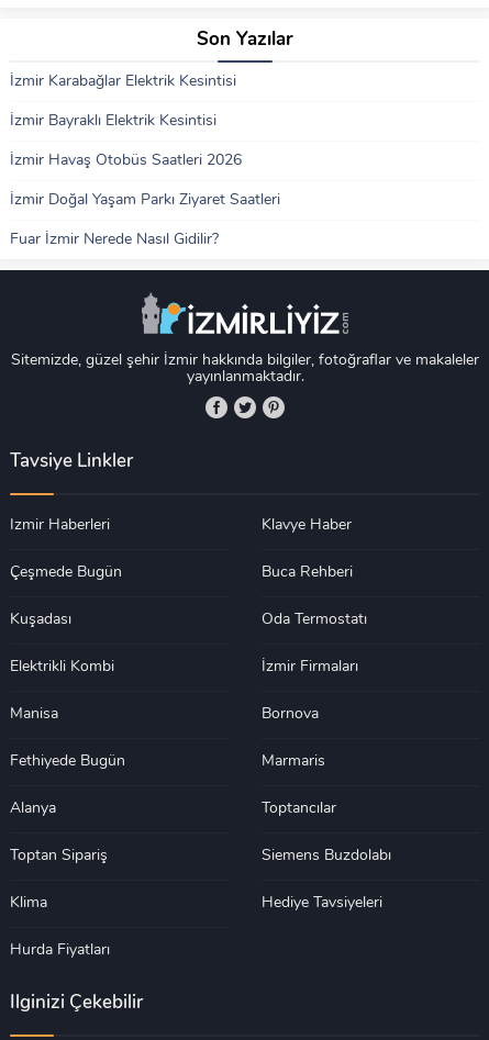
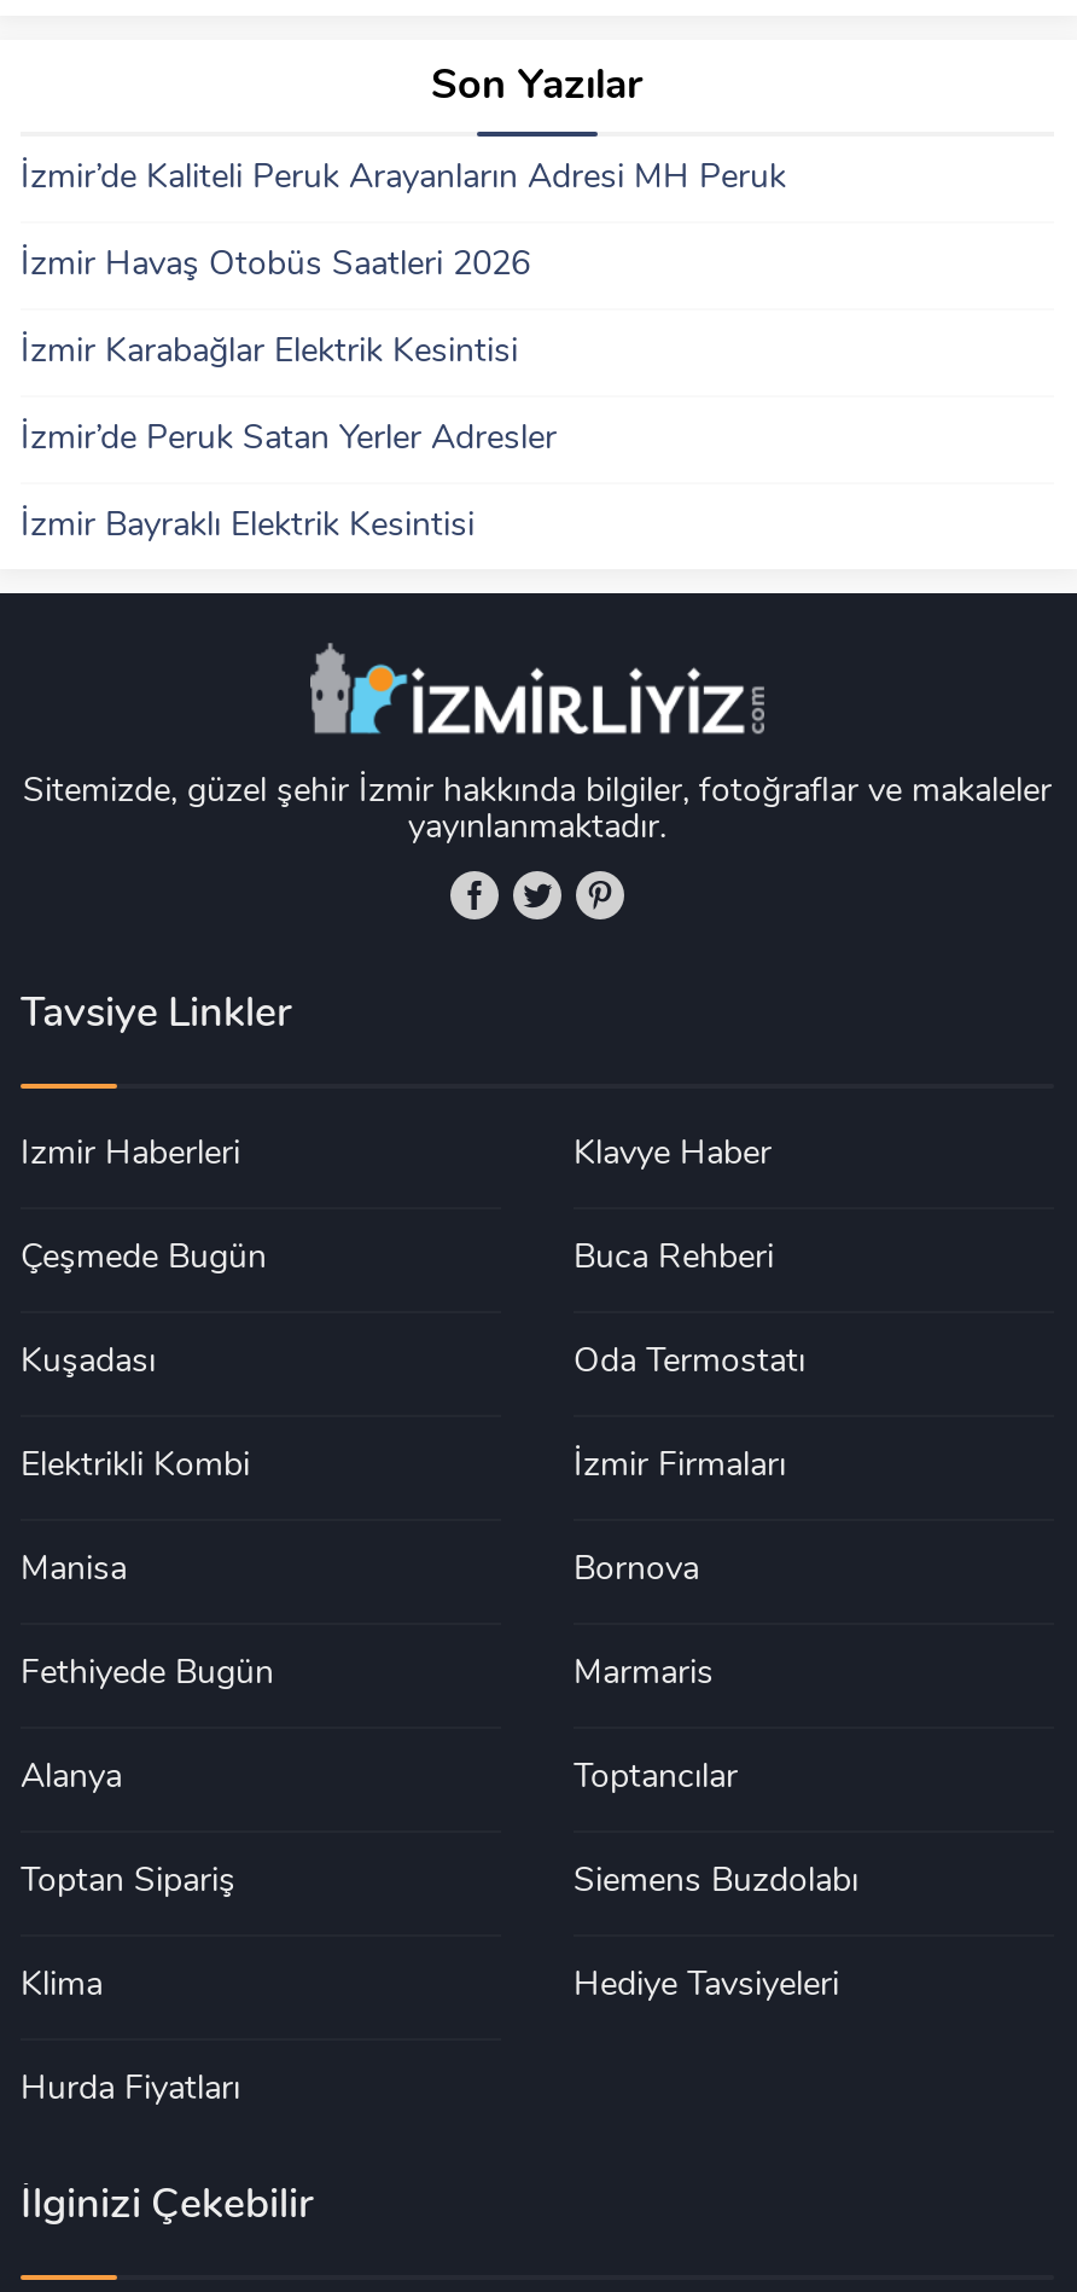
+ İzmir’de Kaliteli Peruk Arayanların Adresi MH Peruk

moved down: İzmir Karabağlar Elektrik Kesintisi

+ İzmir’de Peruk Satan Yerler Adresler

moved down: İzmir Bayraklı Elektrik Kesintisi

moved up: İzmir Havaş Otobüs Saatleri 2026

- İzmir Doğal Yaşam Parkı Ziyaret Saatleri
- Fuar İzmir Nerede Nasıl Gidilir?
